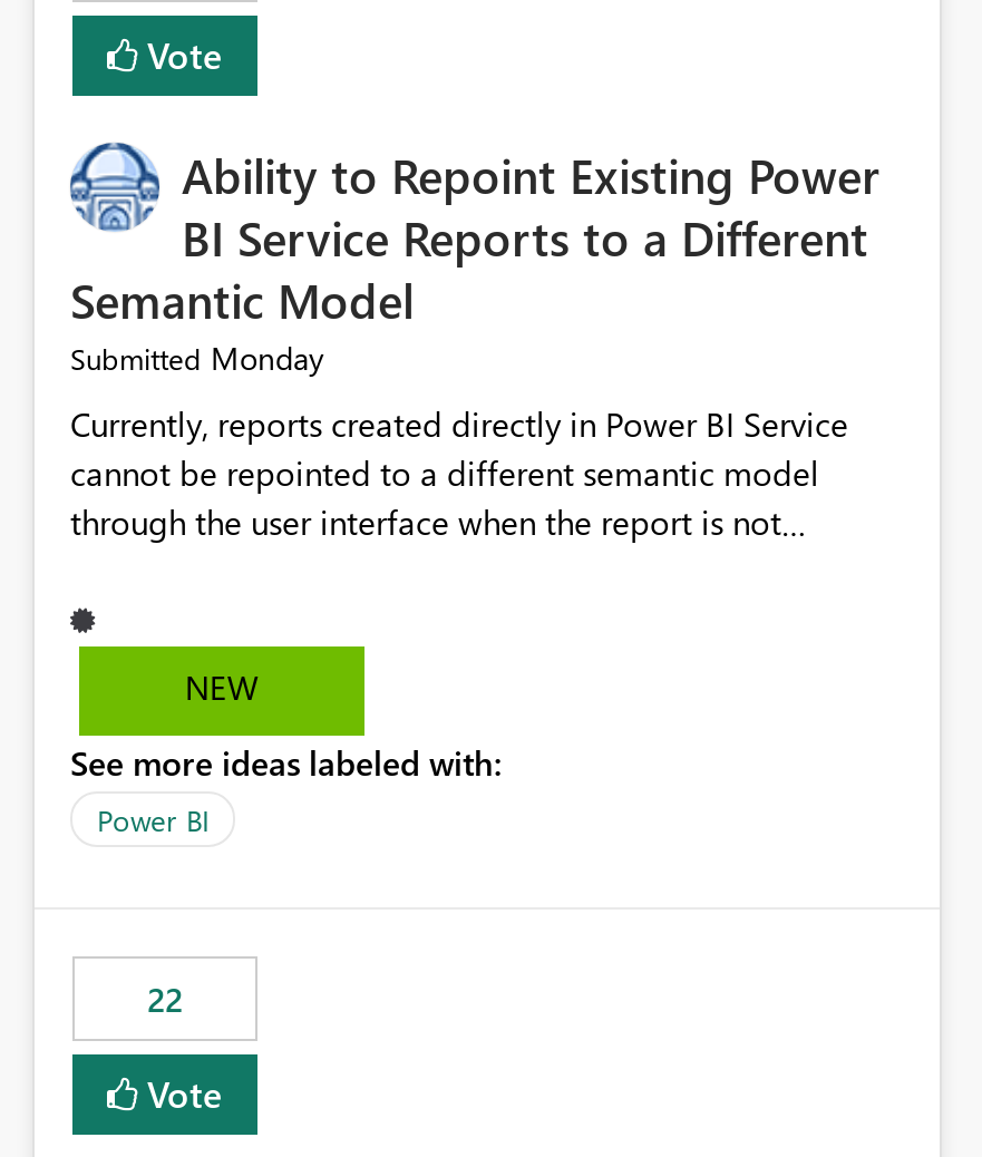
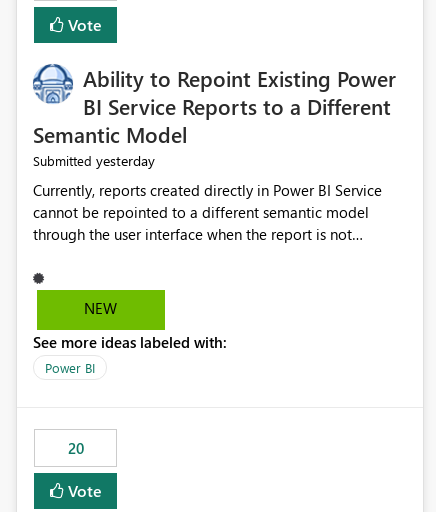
- Submitted Monday
+ Submitted yesterday

- 22
+ 20
